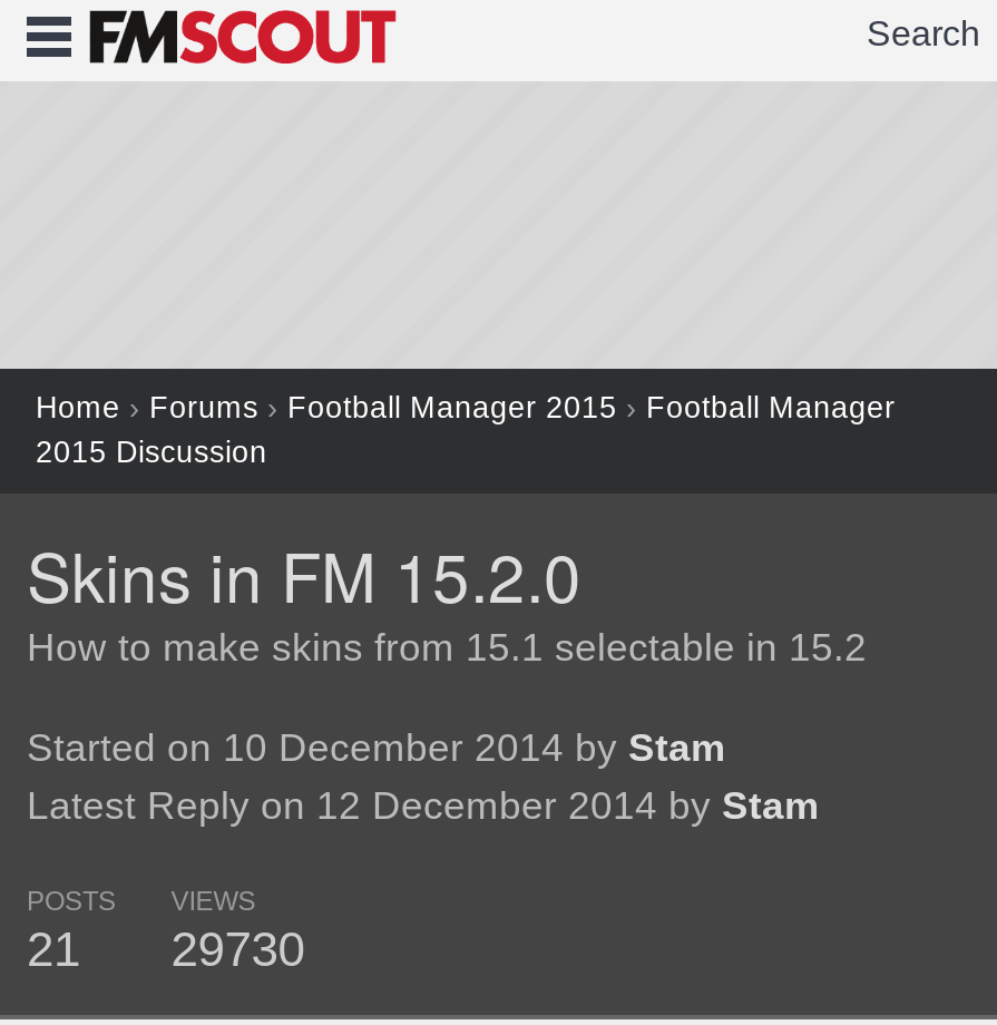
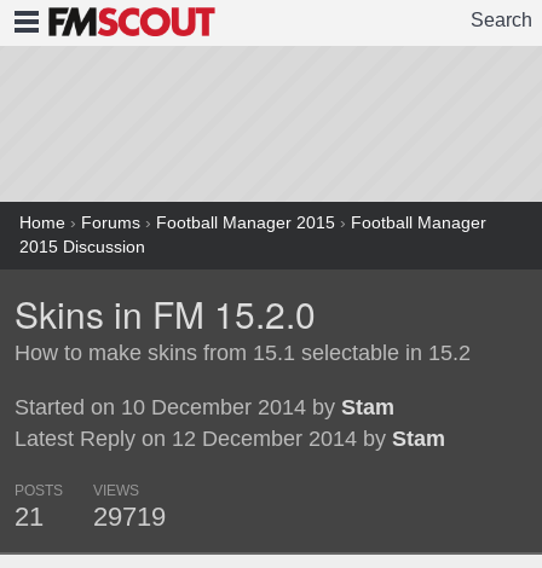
- 21 29730
+ 21 29719
